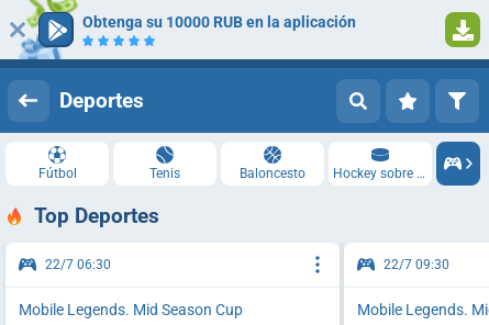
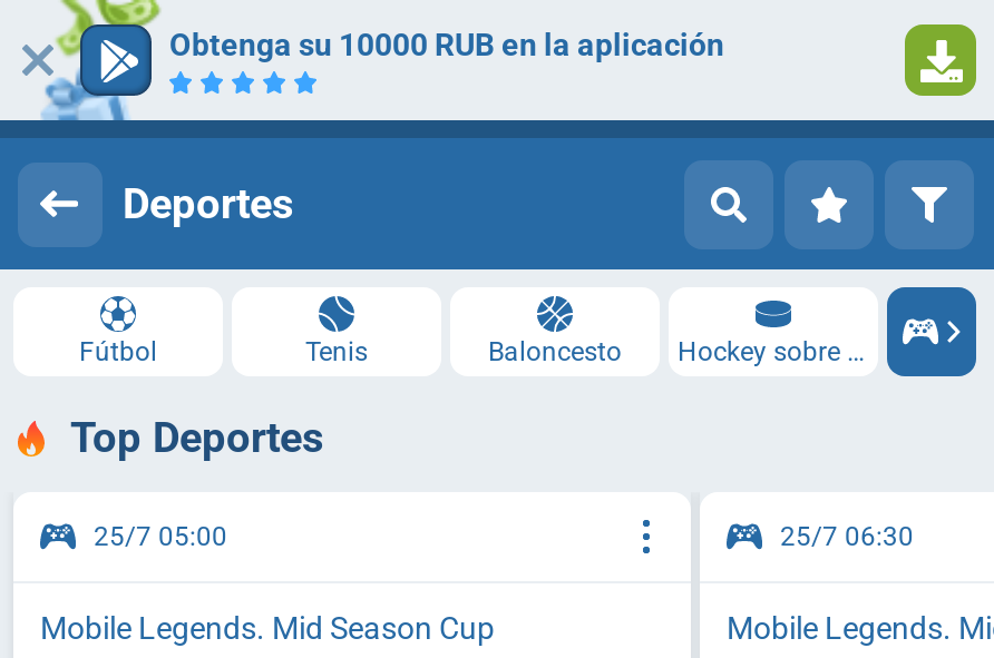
- 22/7 06:30
+ 25/7 05:00

- 22/7 09:30
+ 25/7 06:30
